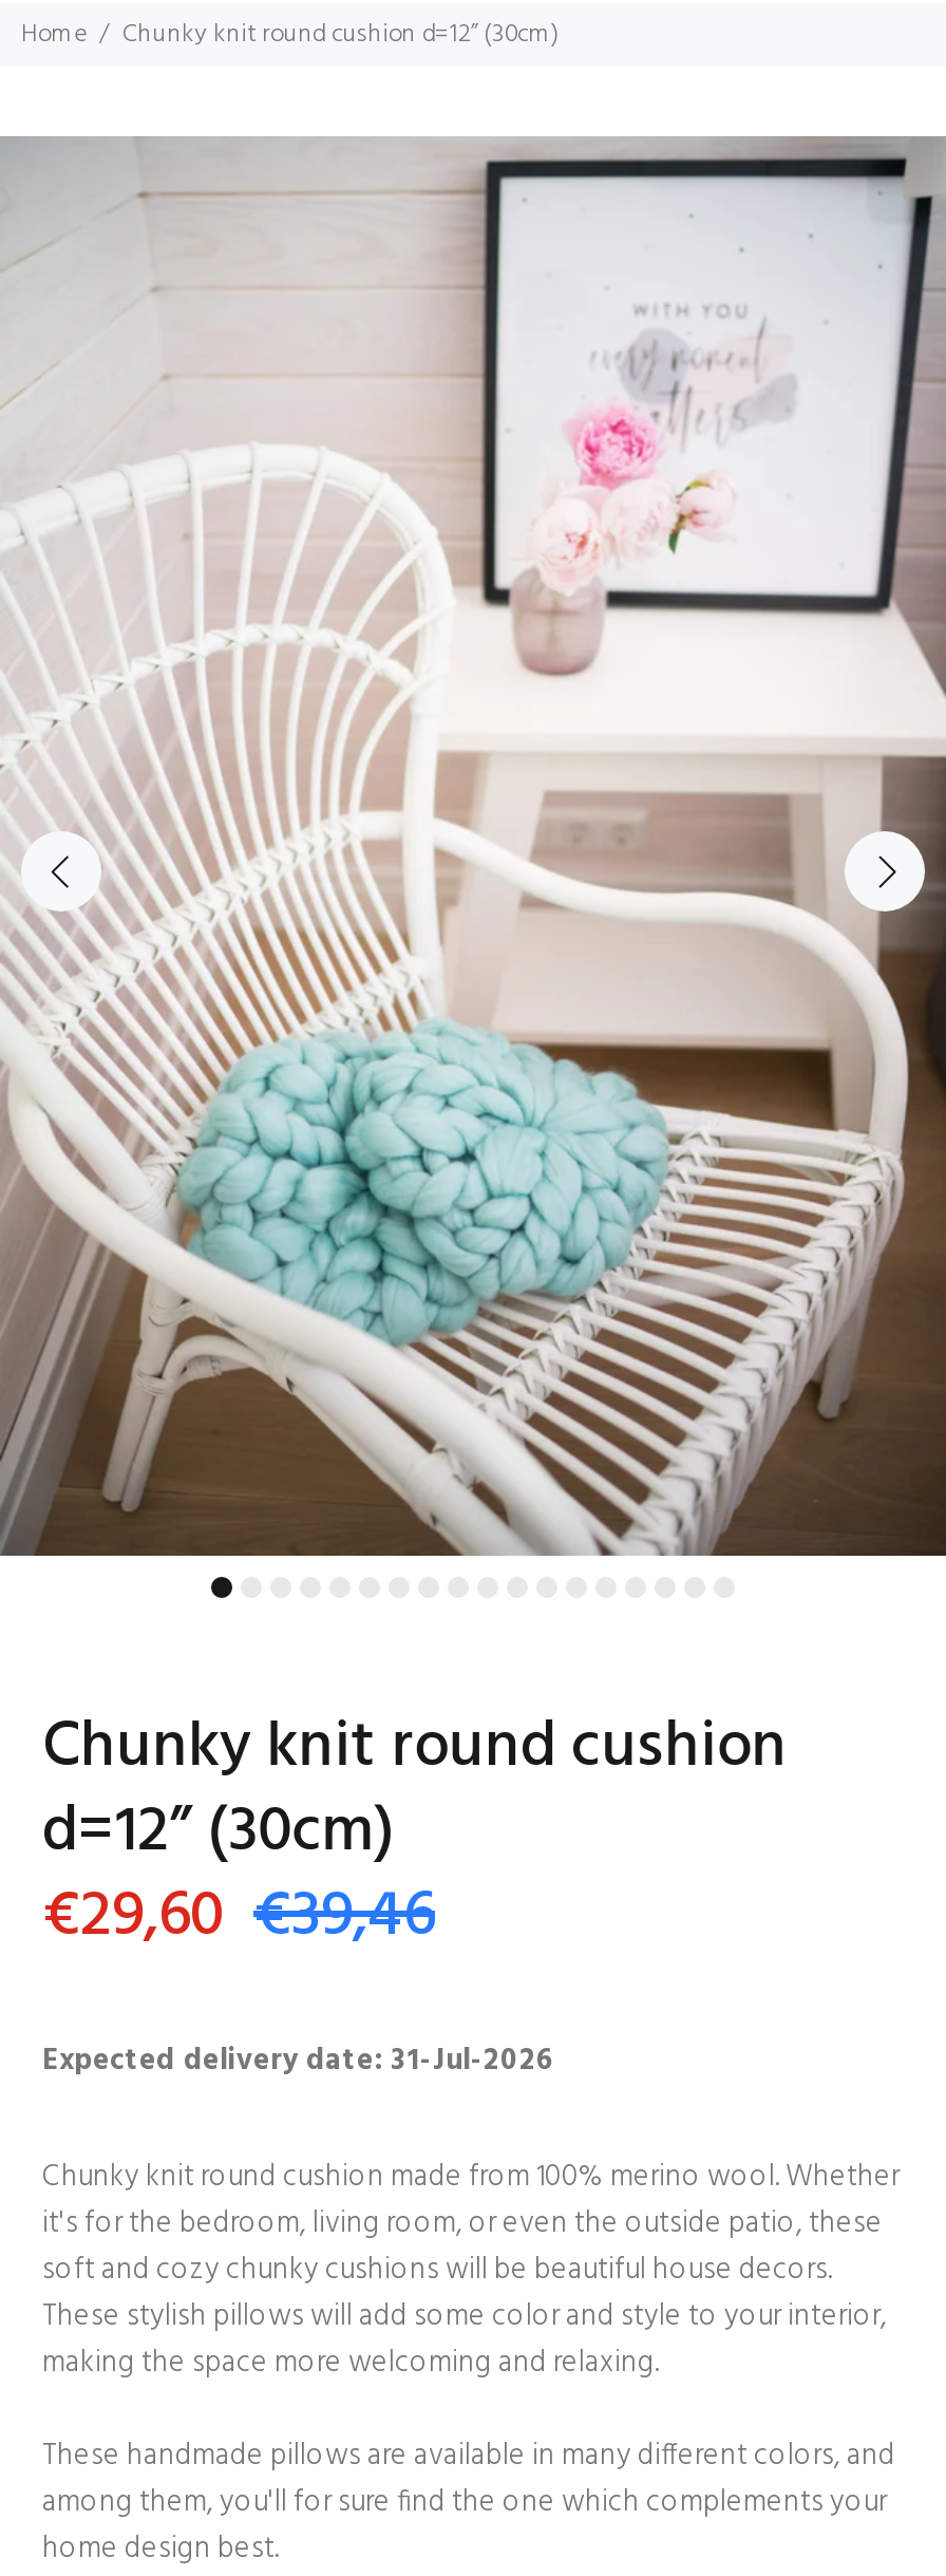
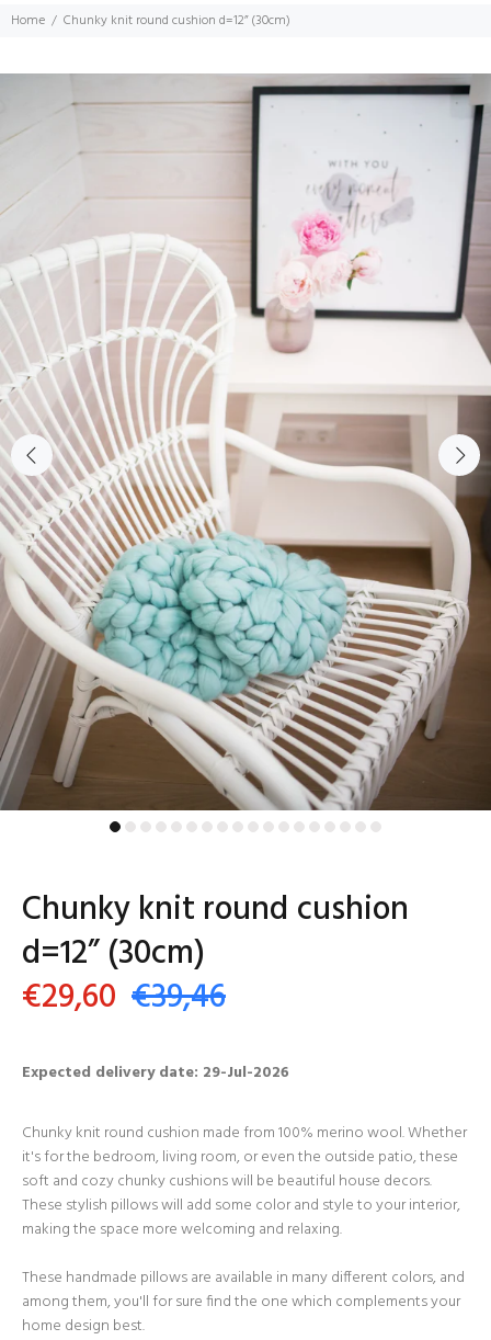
- Expected delivery date: 31-Jul-2026
+ Expected delivery date: 29-Jul-2026
